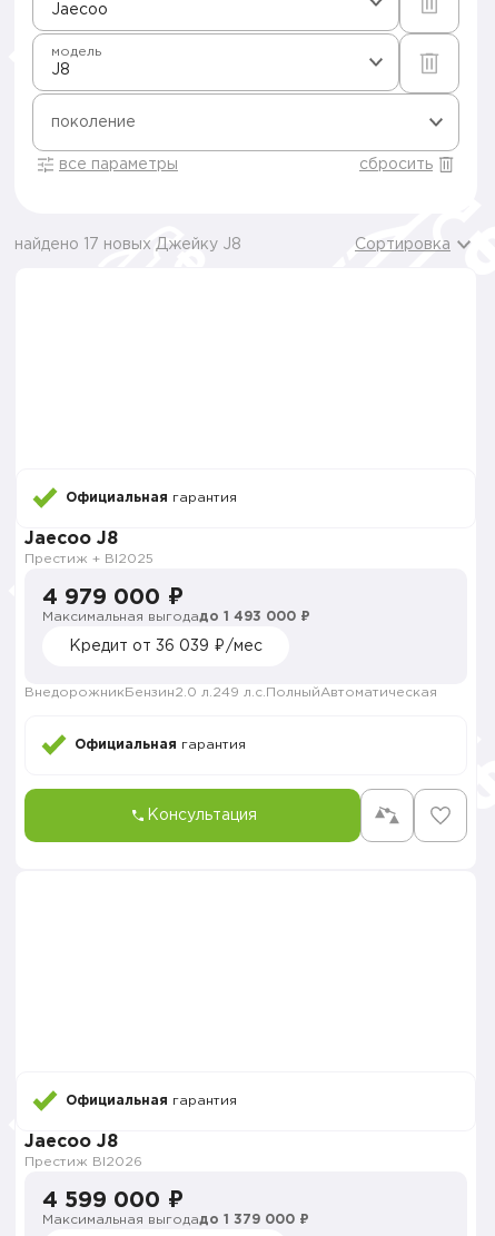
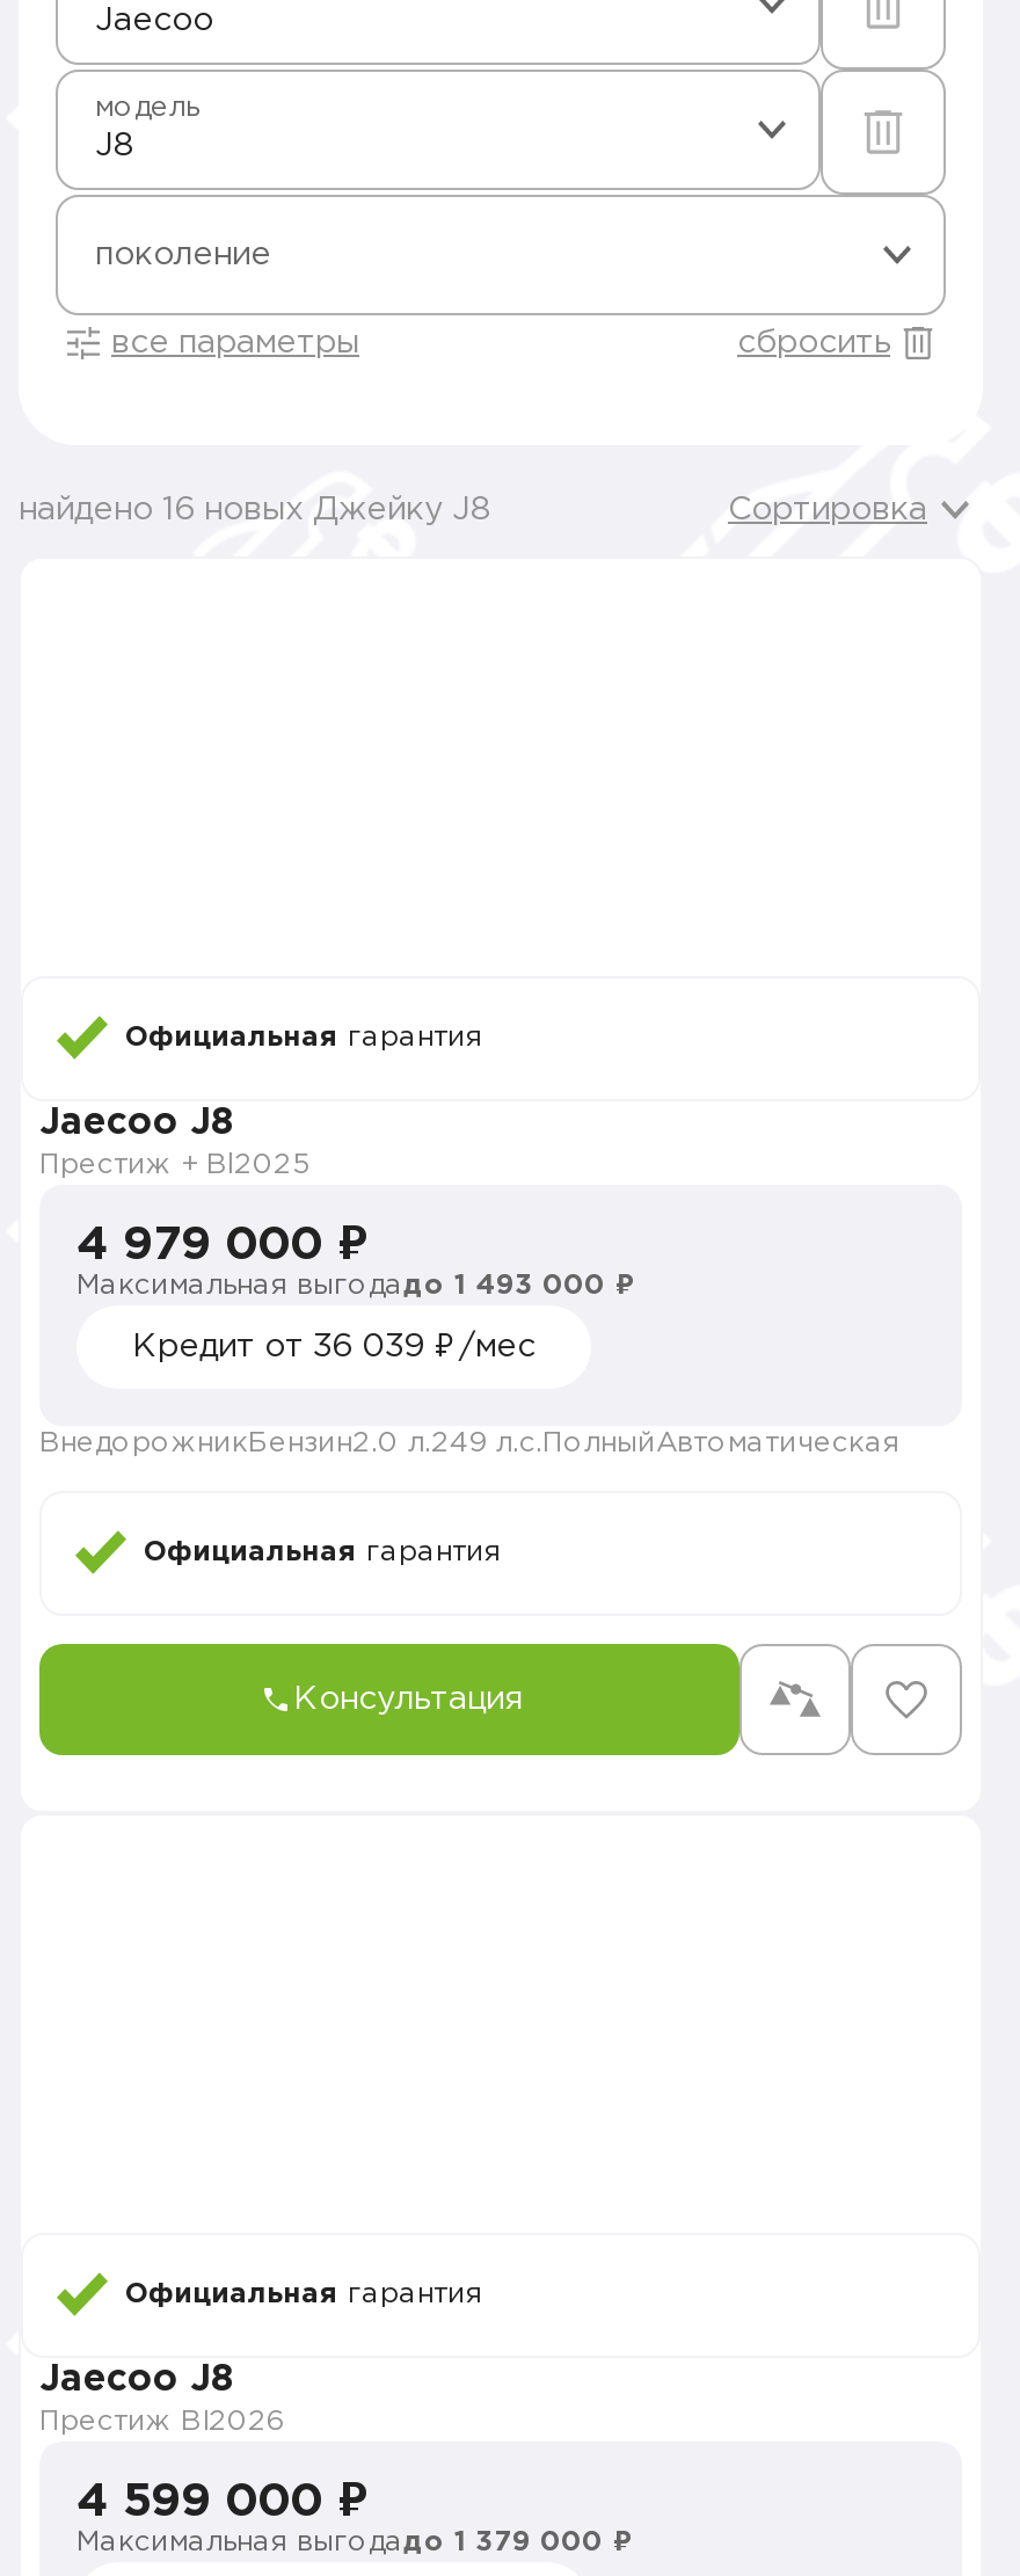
- найдено 17 новых Джейку J8
+ найдено 16 новых Джейку J8
